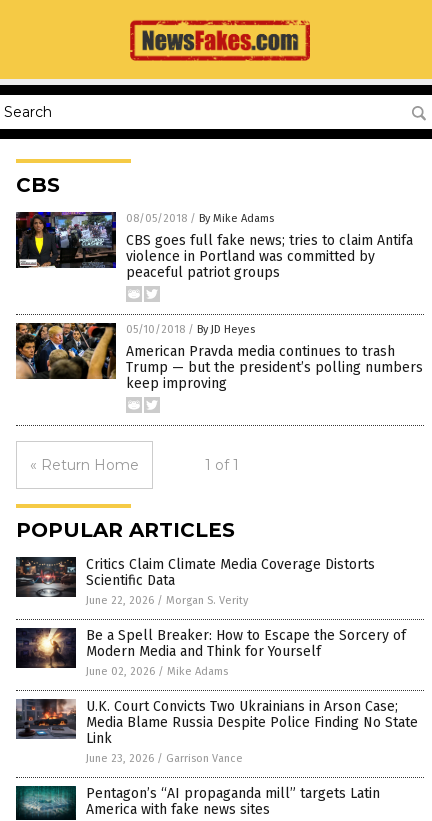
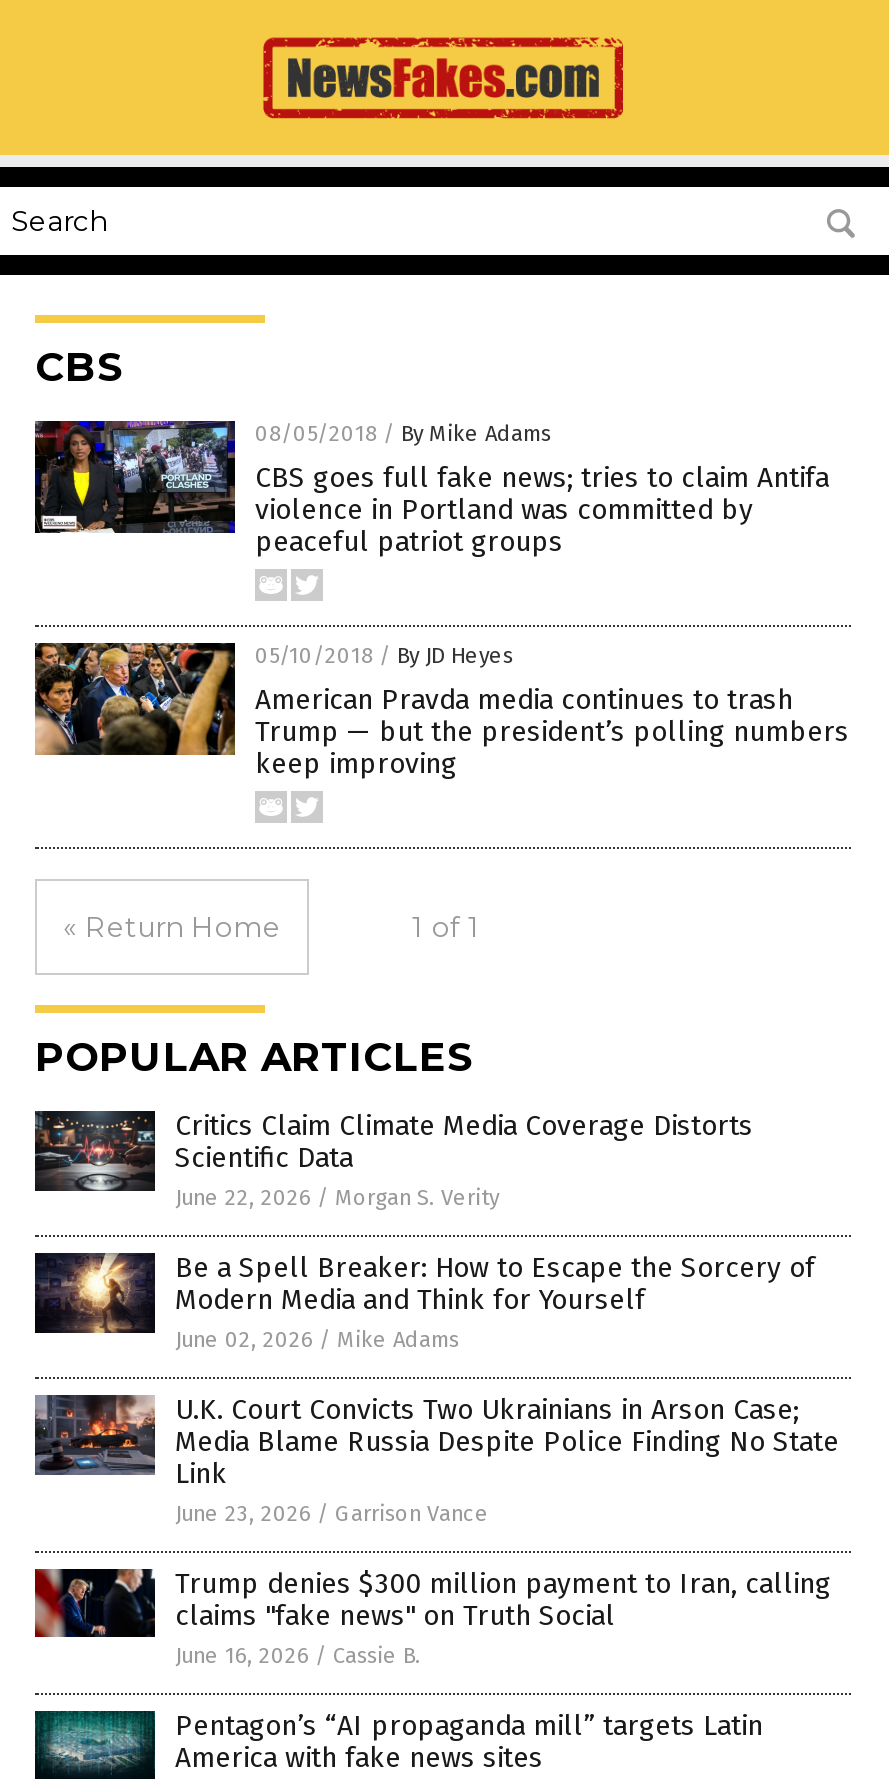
+ [image]
+ Trump denies $300 million payment to Iran, calling
+ claims "fake news" on Truth Social
+ June 16, 2026 / Cassie B.
